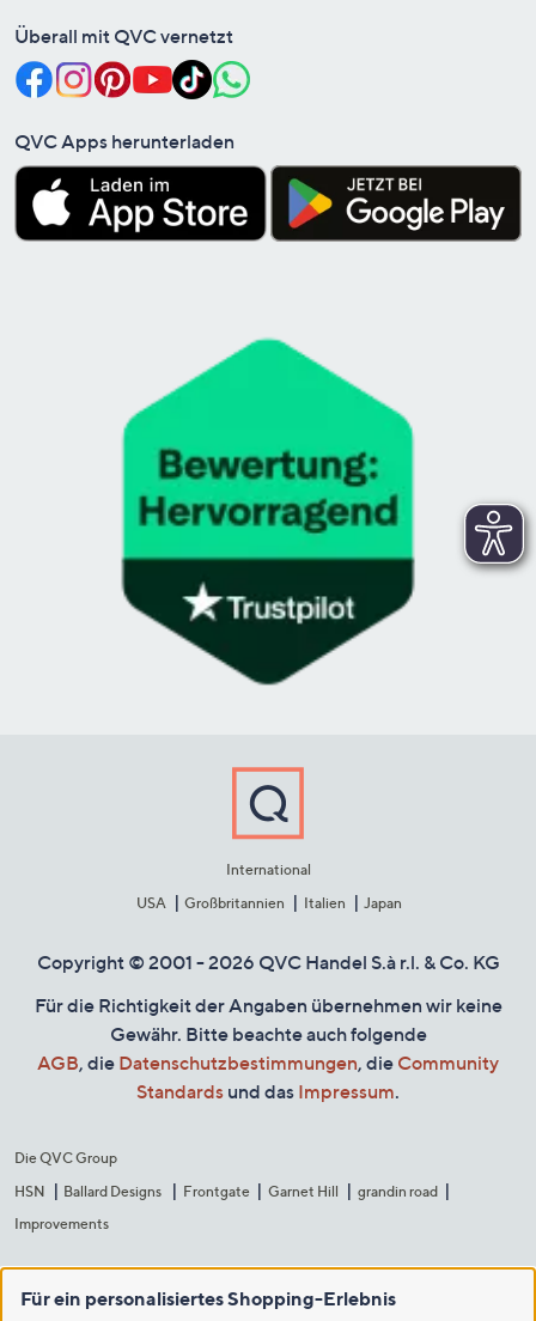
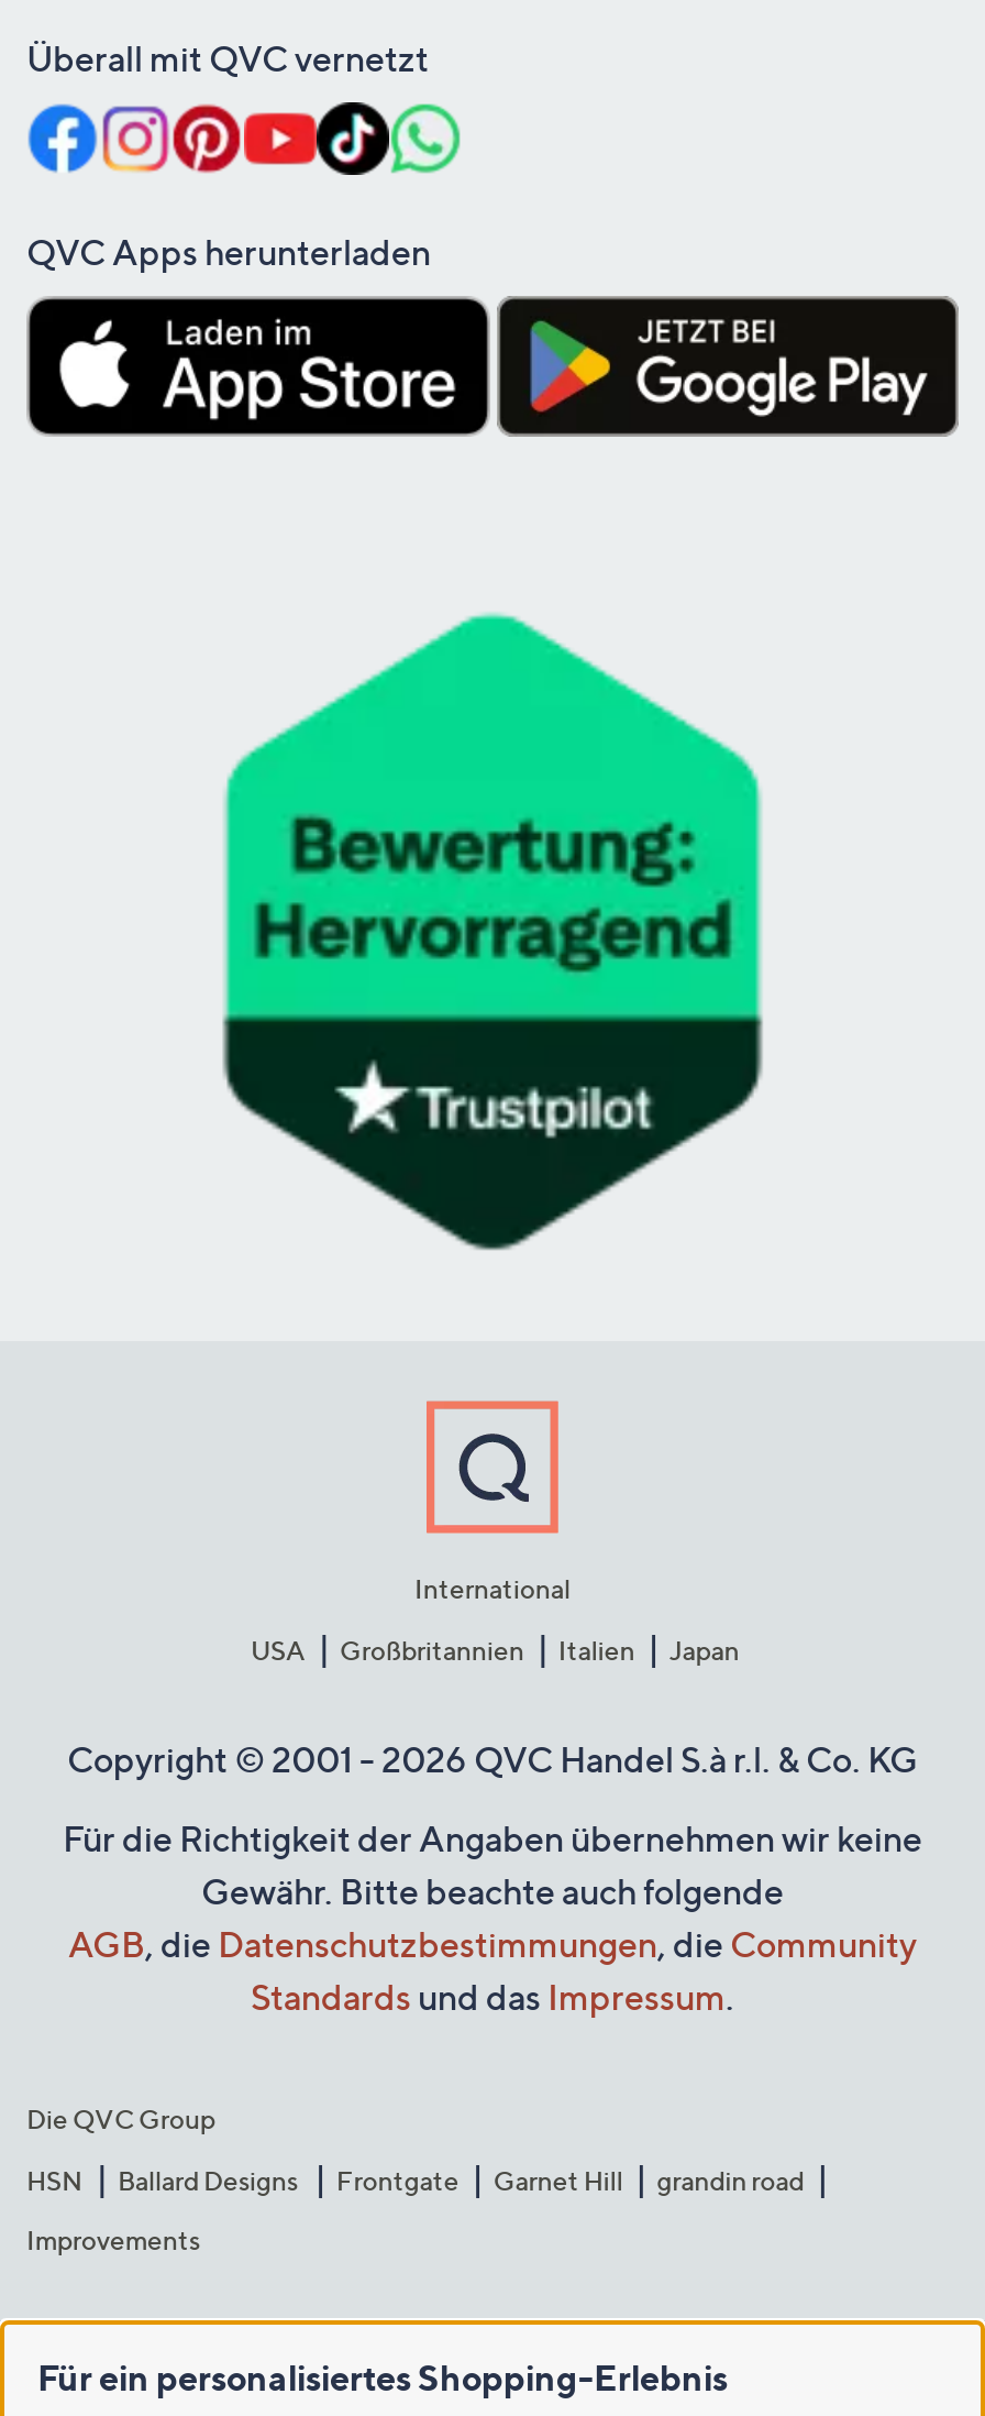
- [image]
